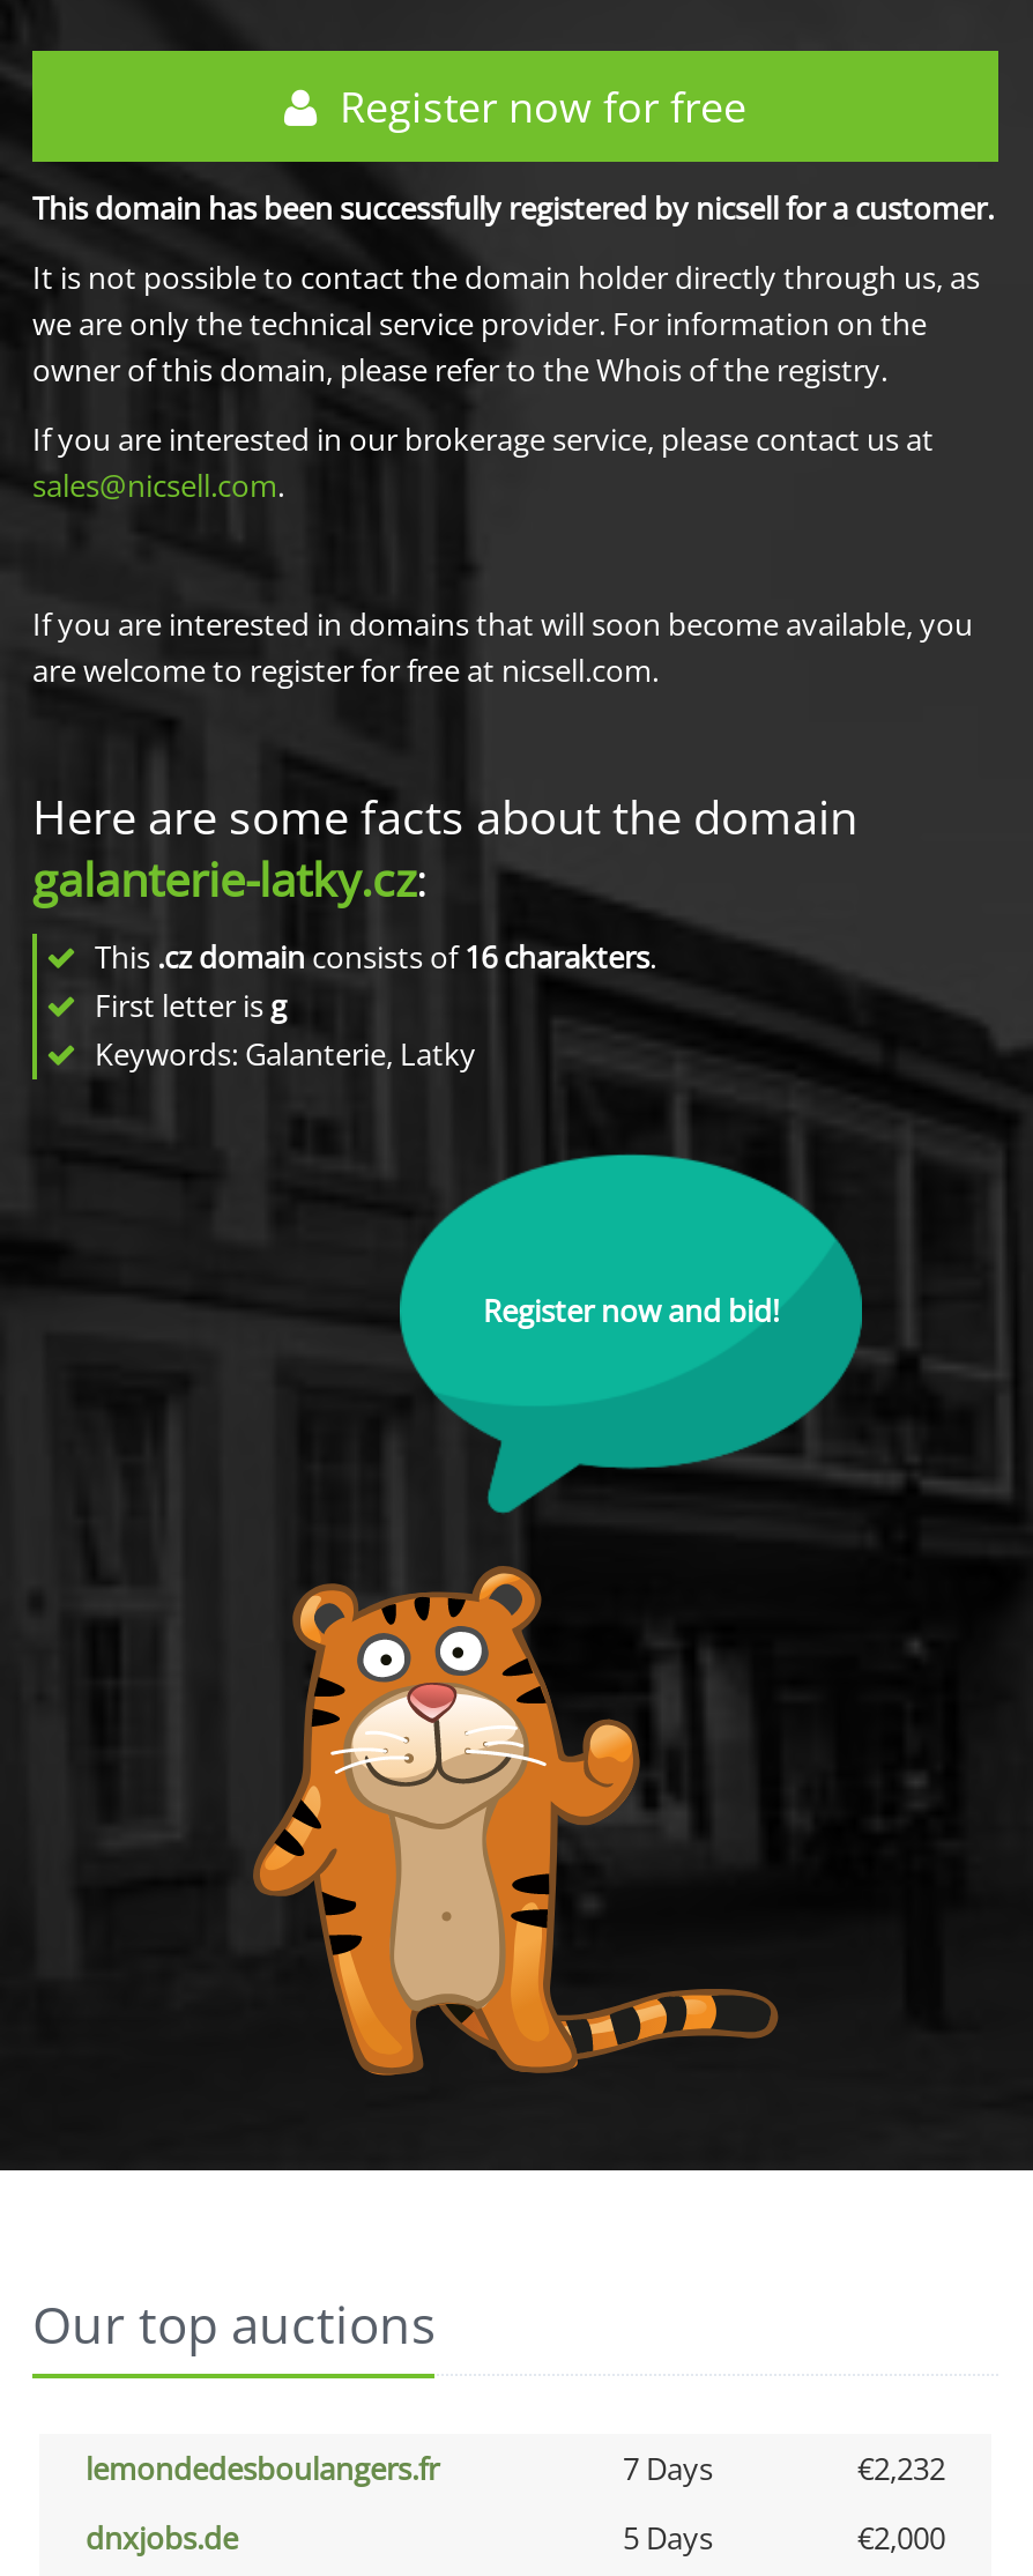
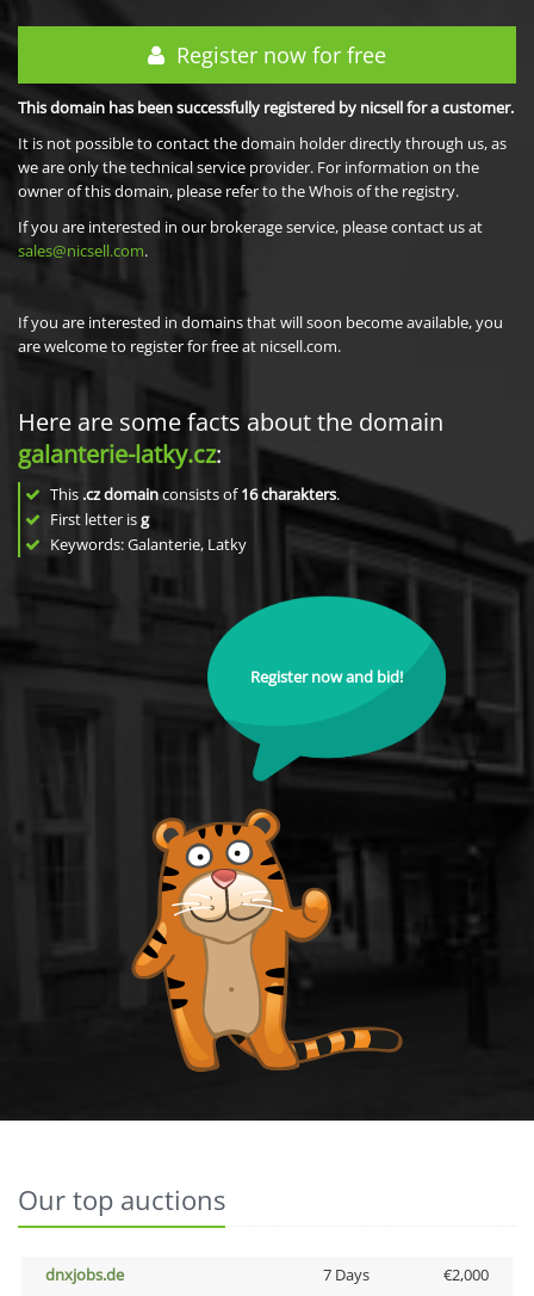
- lemondedesboulangers.fr
- 7 Days
- €2,232

- 5 Days
+ 7 Days
